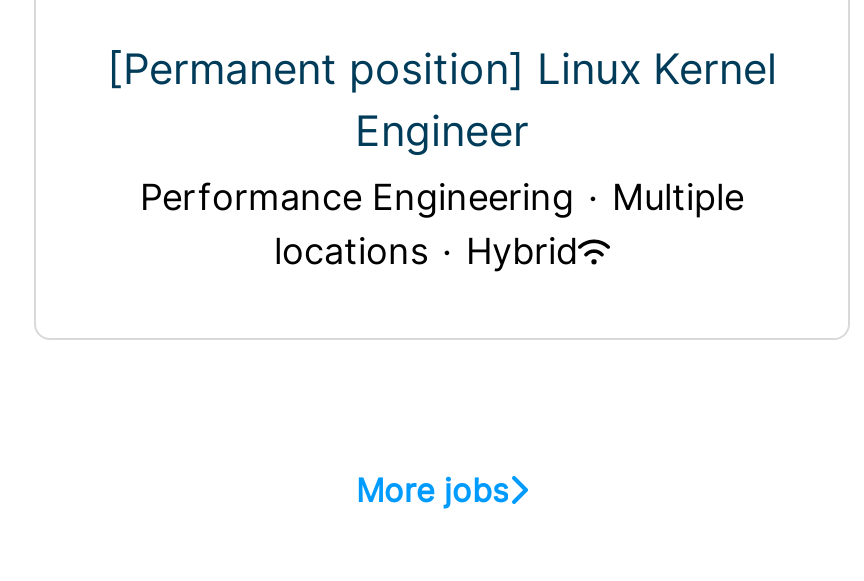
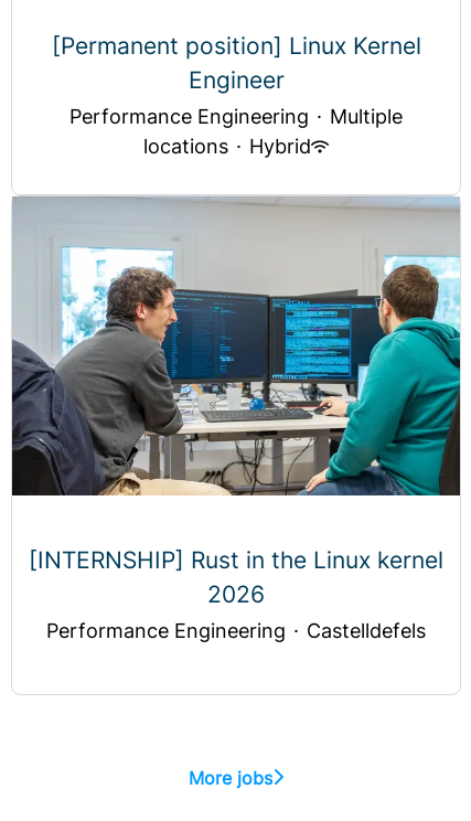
+ [image]

+ [INTERNSHIP] Rust in the Linux kernel
+ 2026
+ Performance Engineering · Castelldefels
